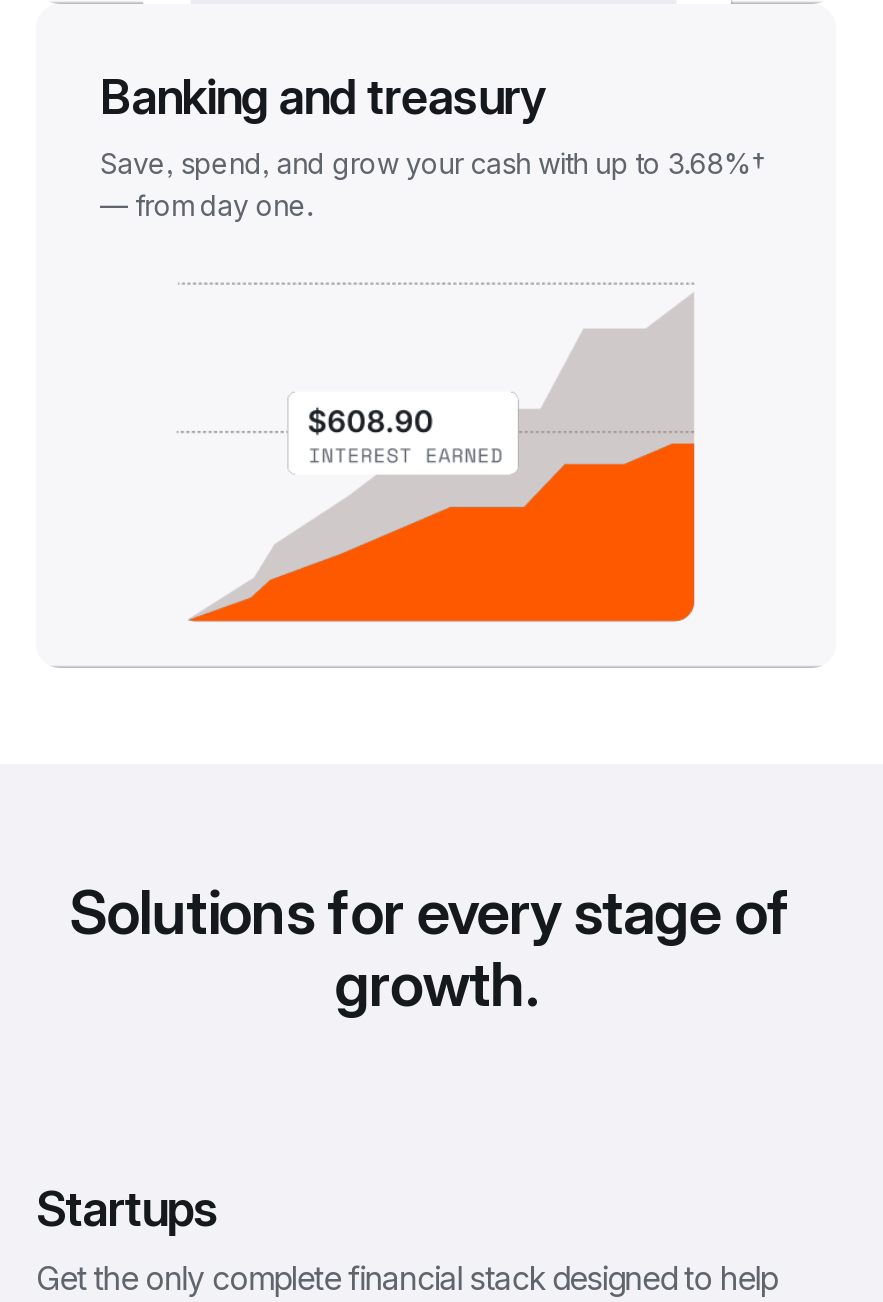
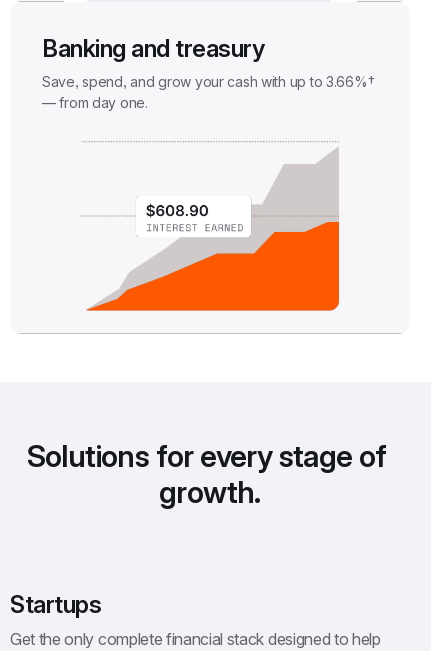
- Save, spend, and grow your cash with up to 3.68%†
+ Save, spend, and grow your cash with up to 3.66%†
